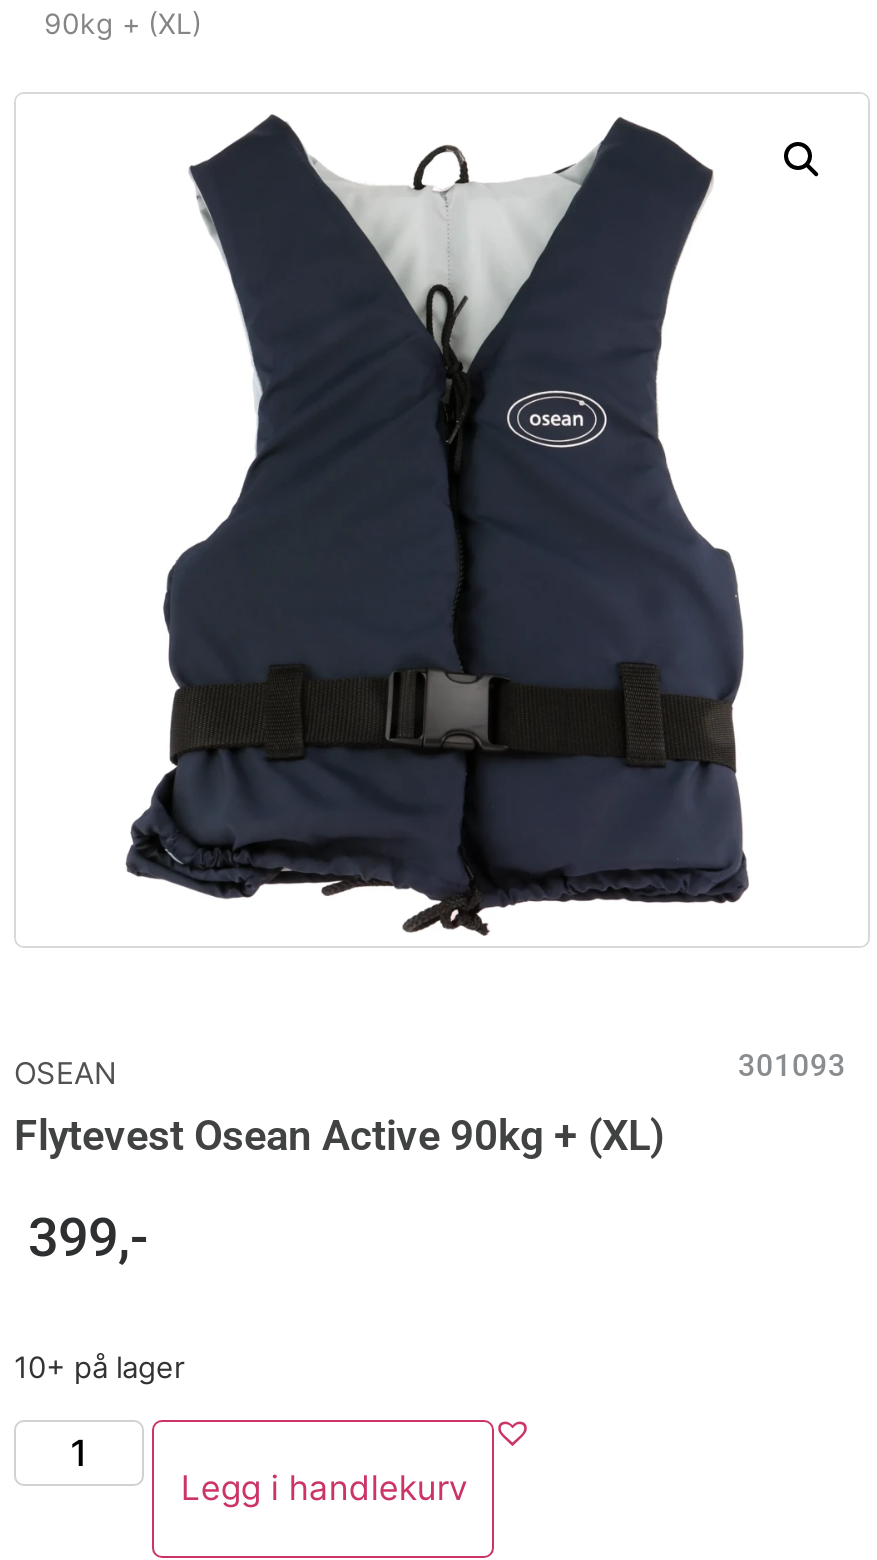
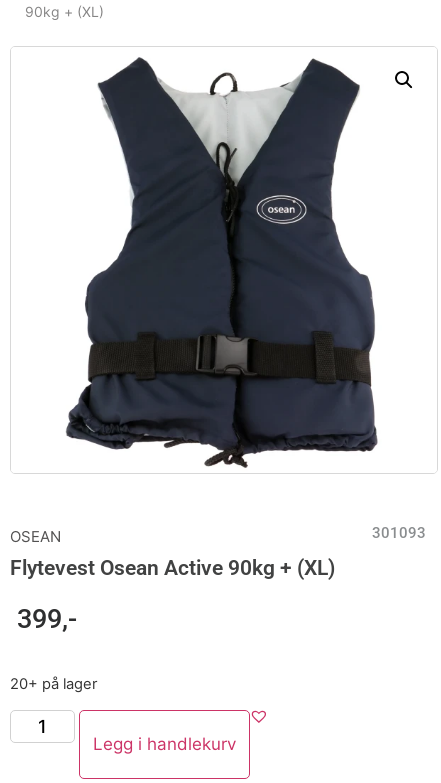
- 10+ på lager
+ 20+ på lager
